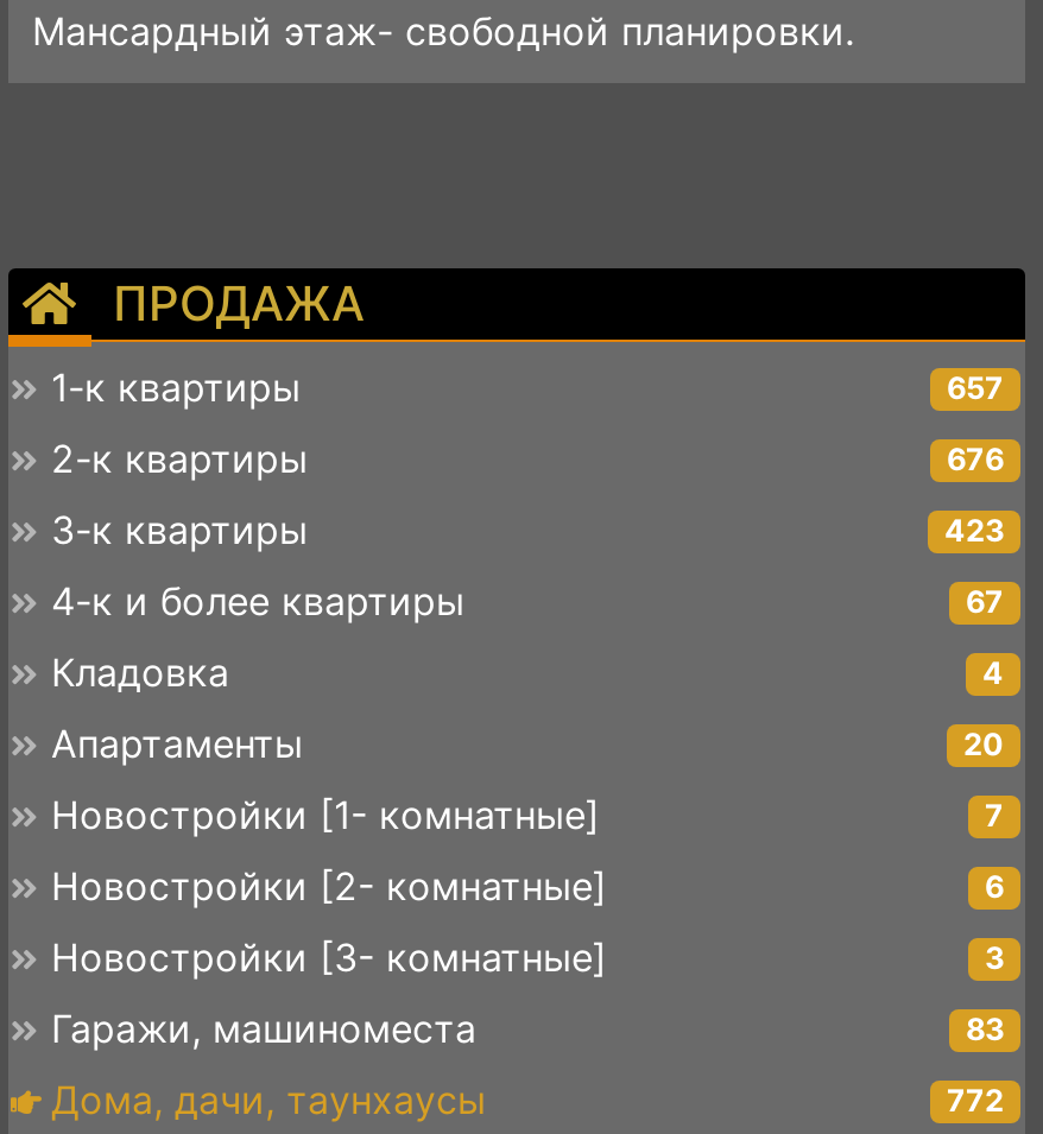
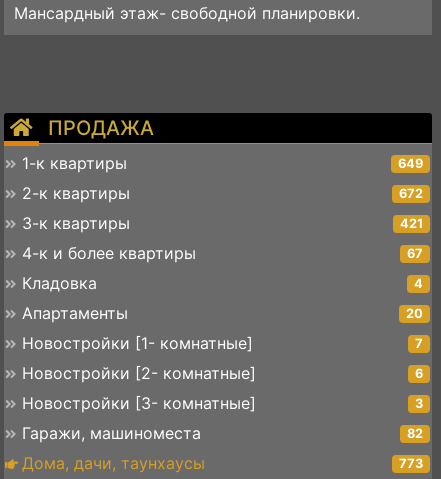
- 657
+ 649

- 676
+ 672

- 423
+ 421

- 83
+ 82

- 772
+ 773
